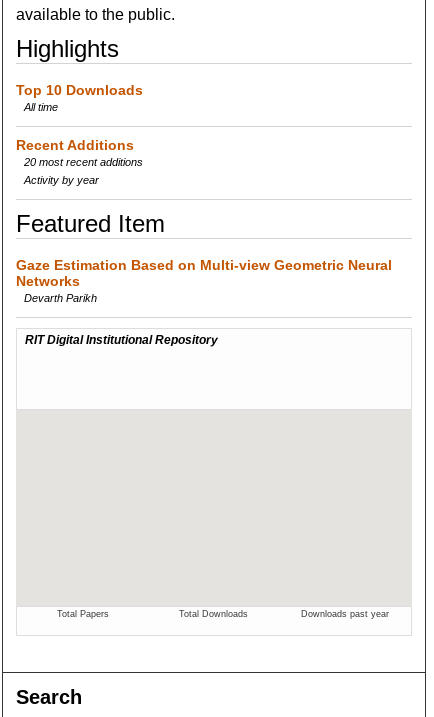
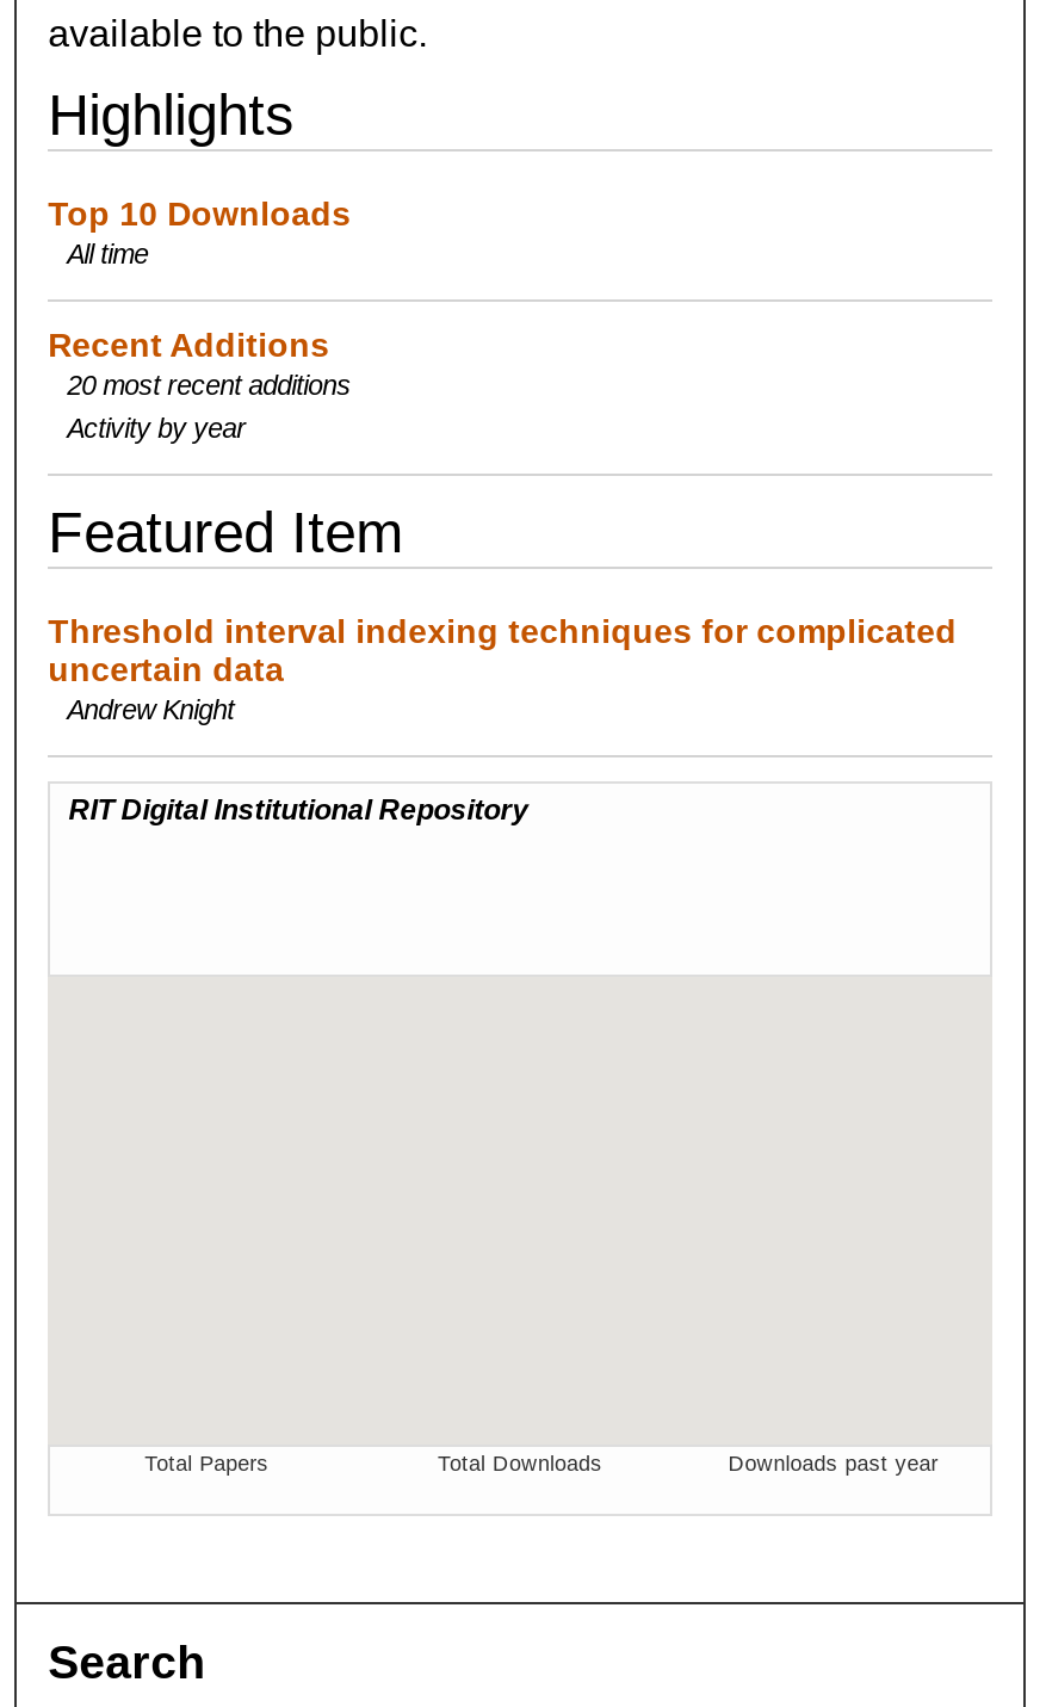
- Gaze Estimation Based on Multi-view Geometric Neural
- Networks
- Devarth Parikh
+ Threshold interval indexing techniques for complicated
+ uncertain data
+ Andrew Knight
